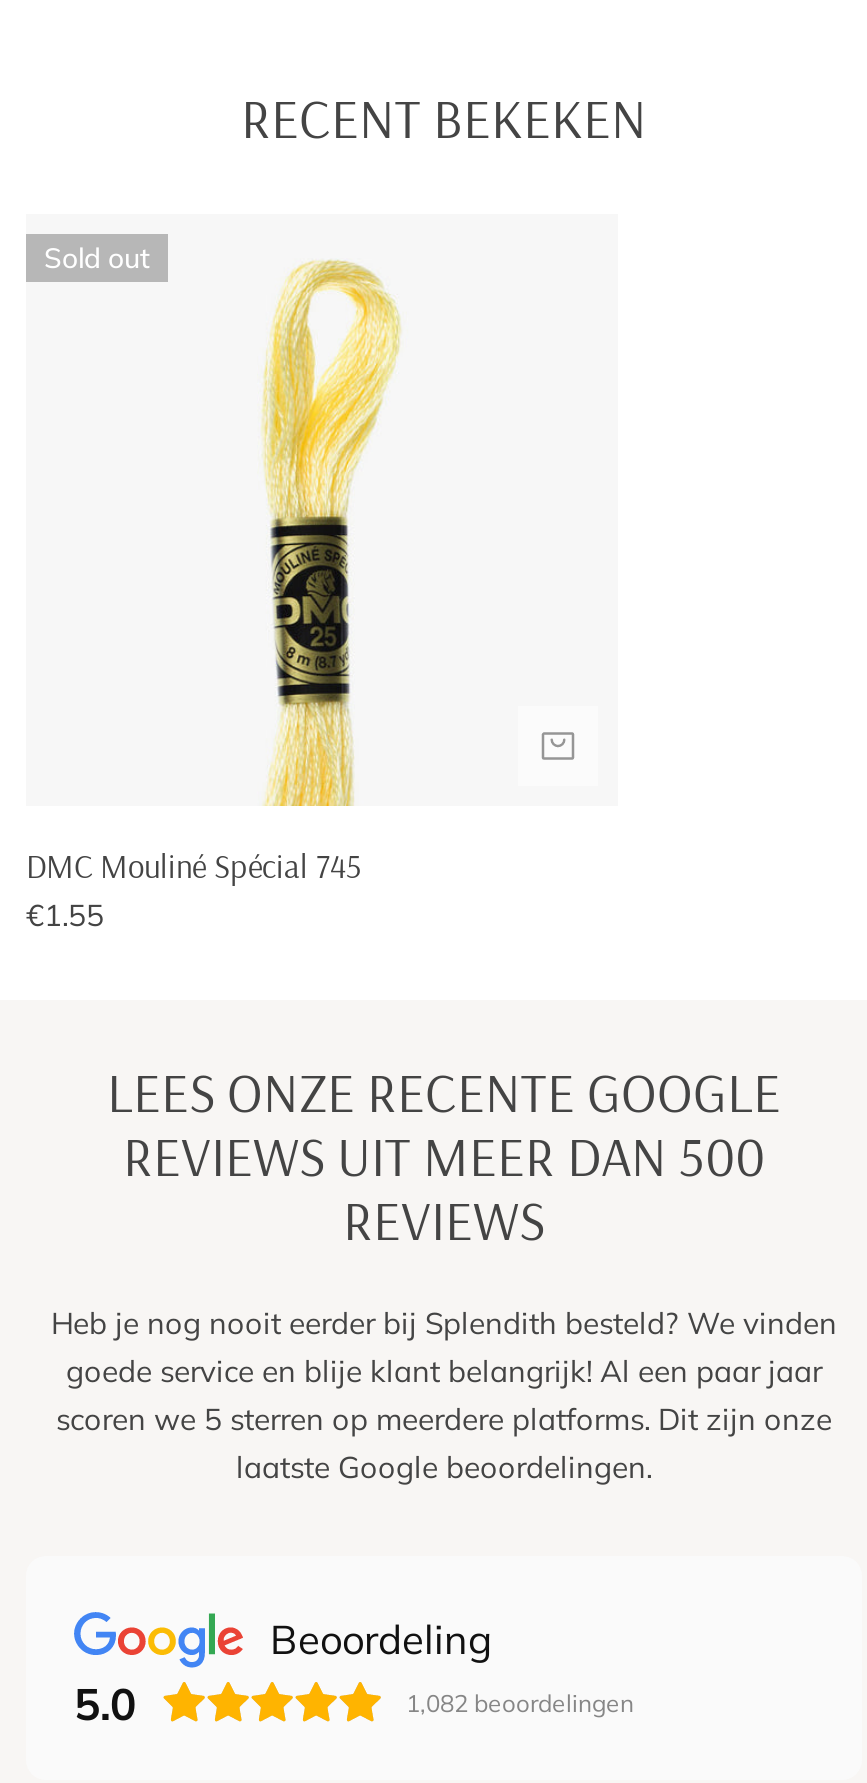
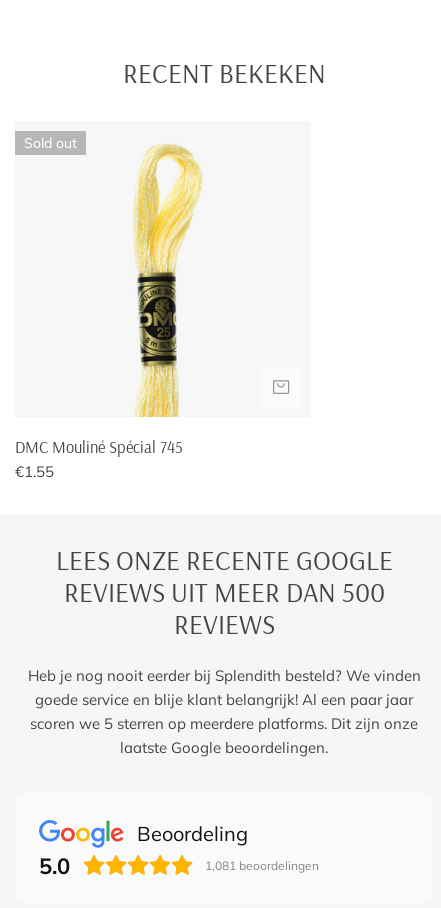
- 1,082 beoordelingen
+ 1,081 beoordelingen
